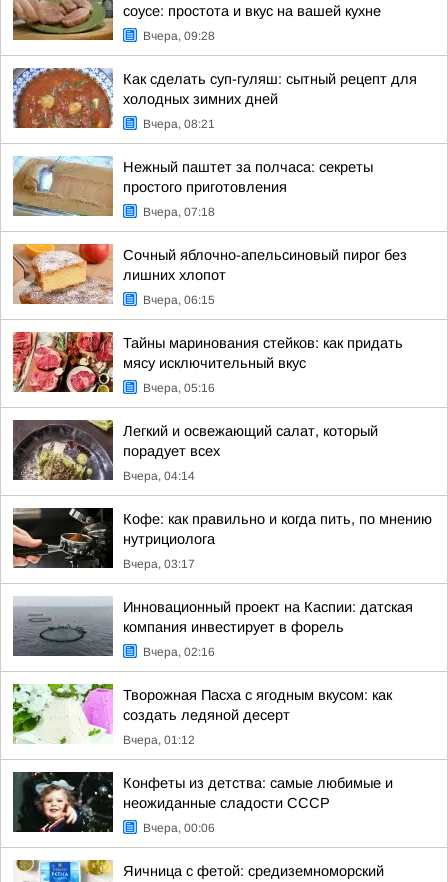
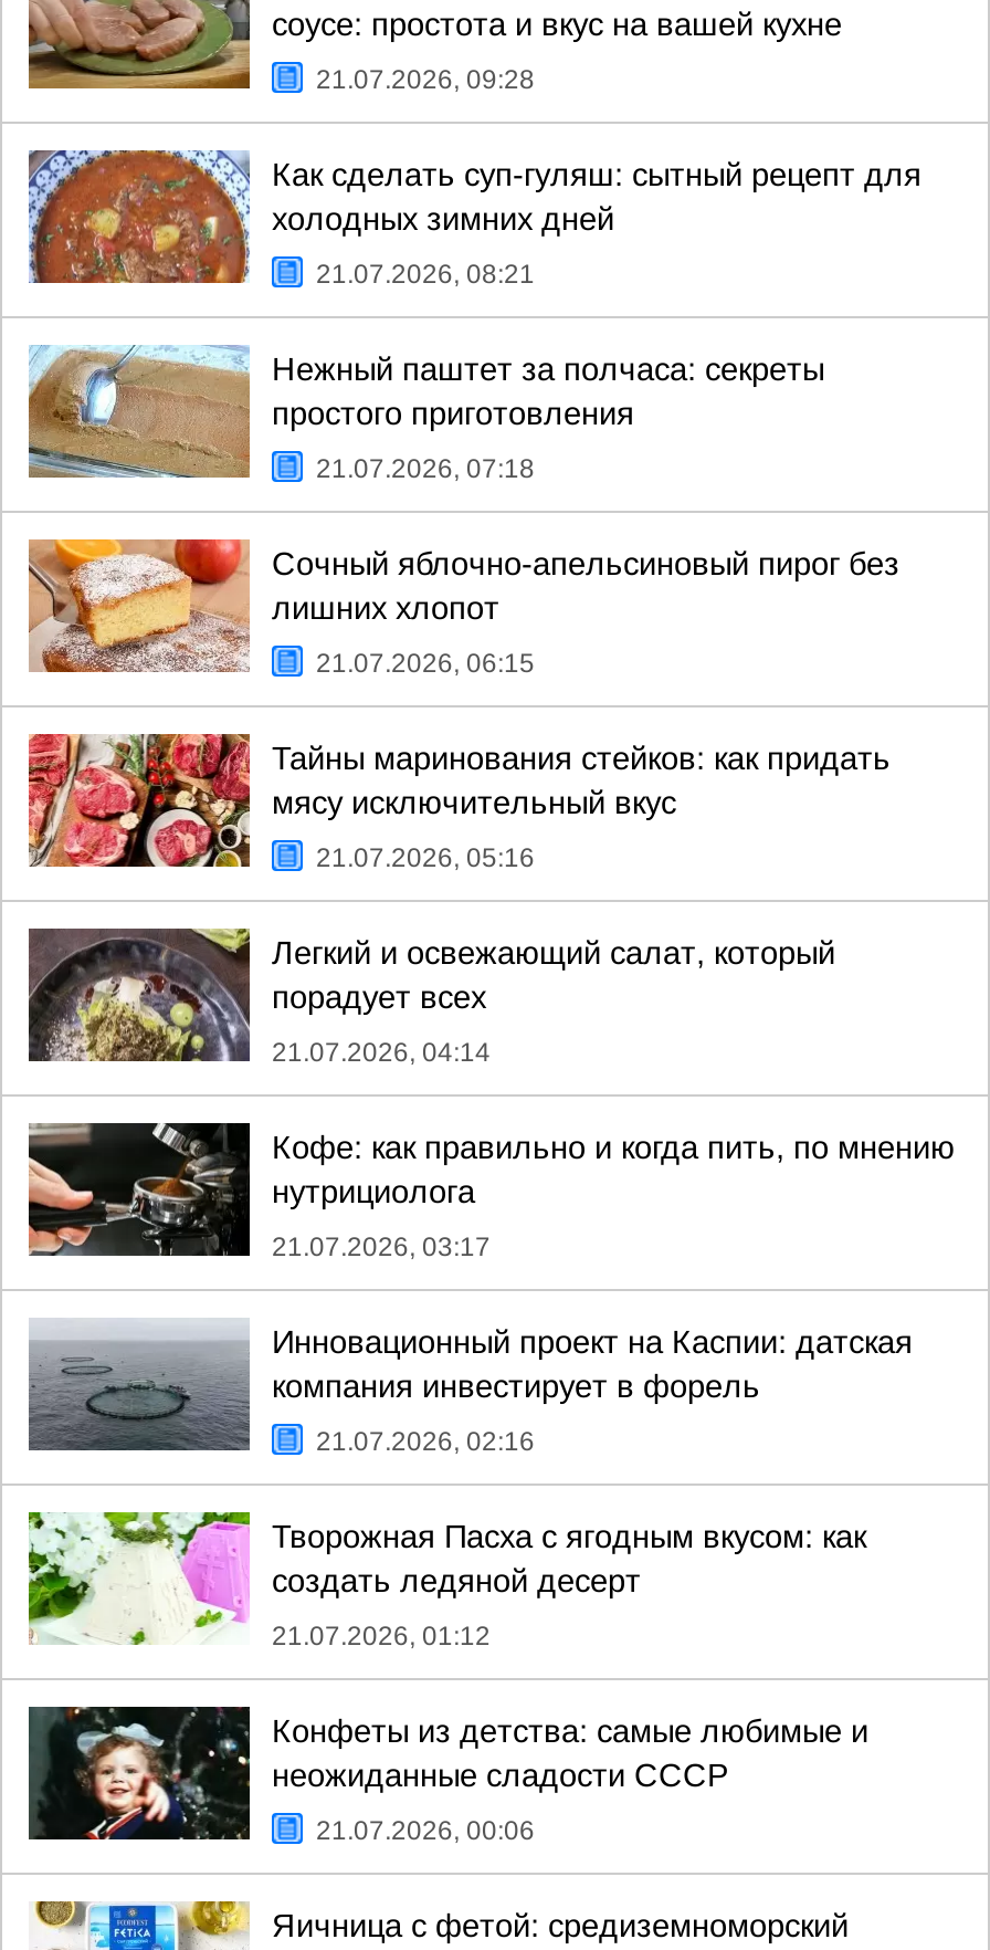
- Вчера, 09:28
+ 21.07.2026, 09:28

- Вчера, 08:21
+ 21.07.2026, 08:21

- Вчера, 07:18
+ 21.07.2026, 07:18

- Вчера, 06:15
+ 21.07.2026, 06:15

- Вчера, 05:16
+ 21.07.2026, 05:16

- Вчера, 04:14
+ 21.07.2026, 04:14

- Вчера, 03:17
+ 21.07.2026, 03:17

- Вчера, 02:16
+ 21.07.2026, 02:16

- Вчера, 01:12
+ 21.07.2026, 01:12

- Вчера, 00:06
+ 21.07.2026, 00:06
